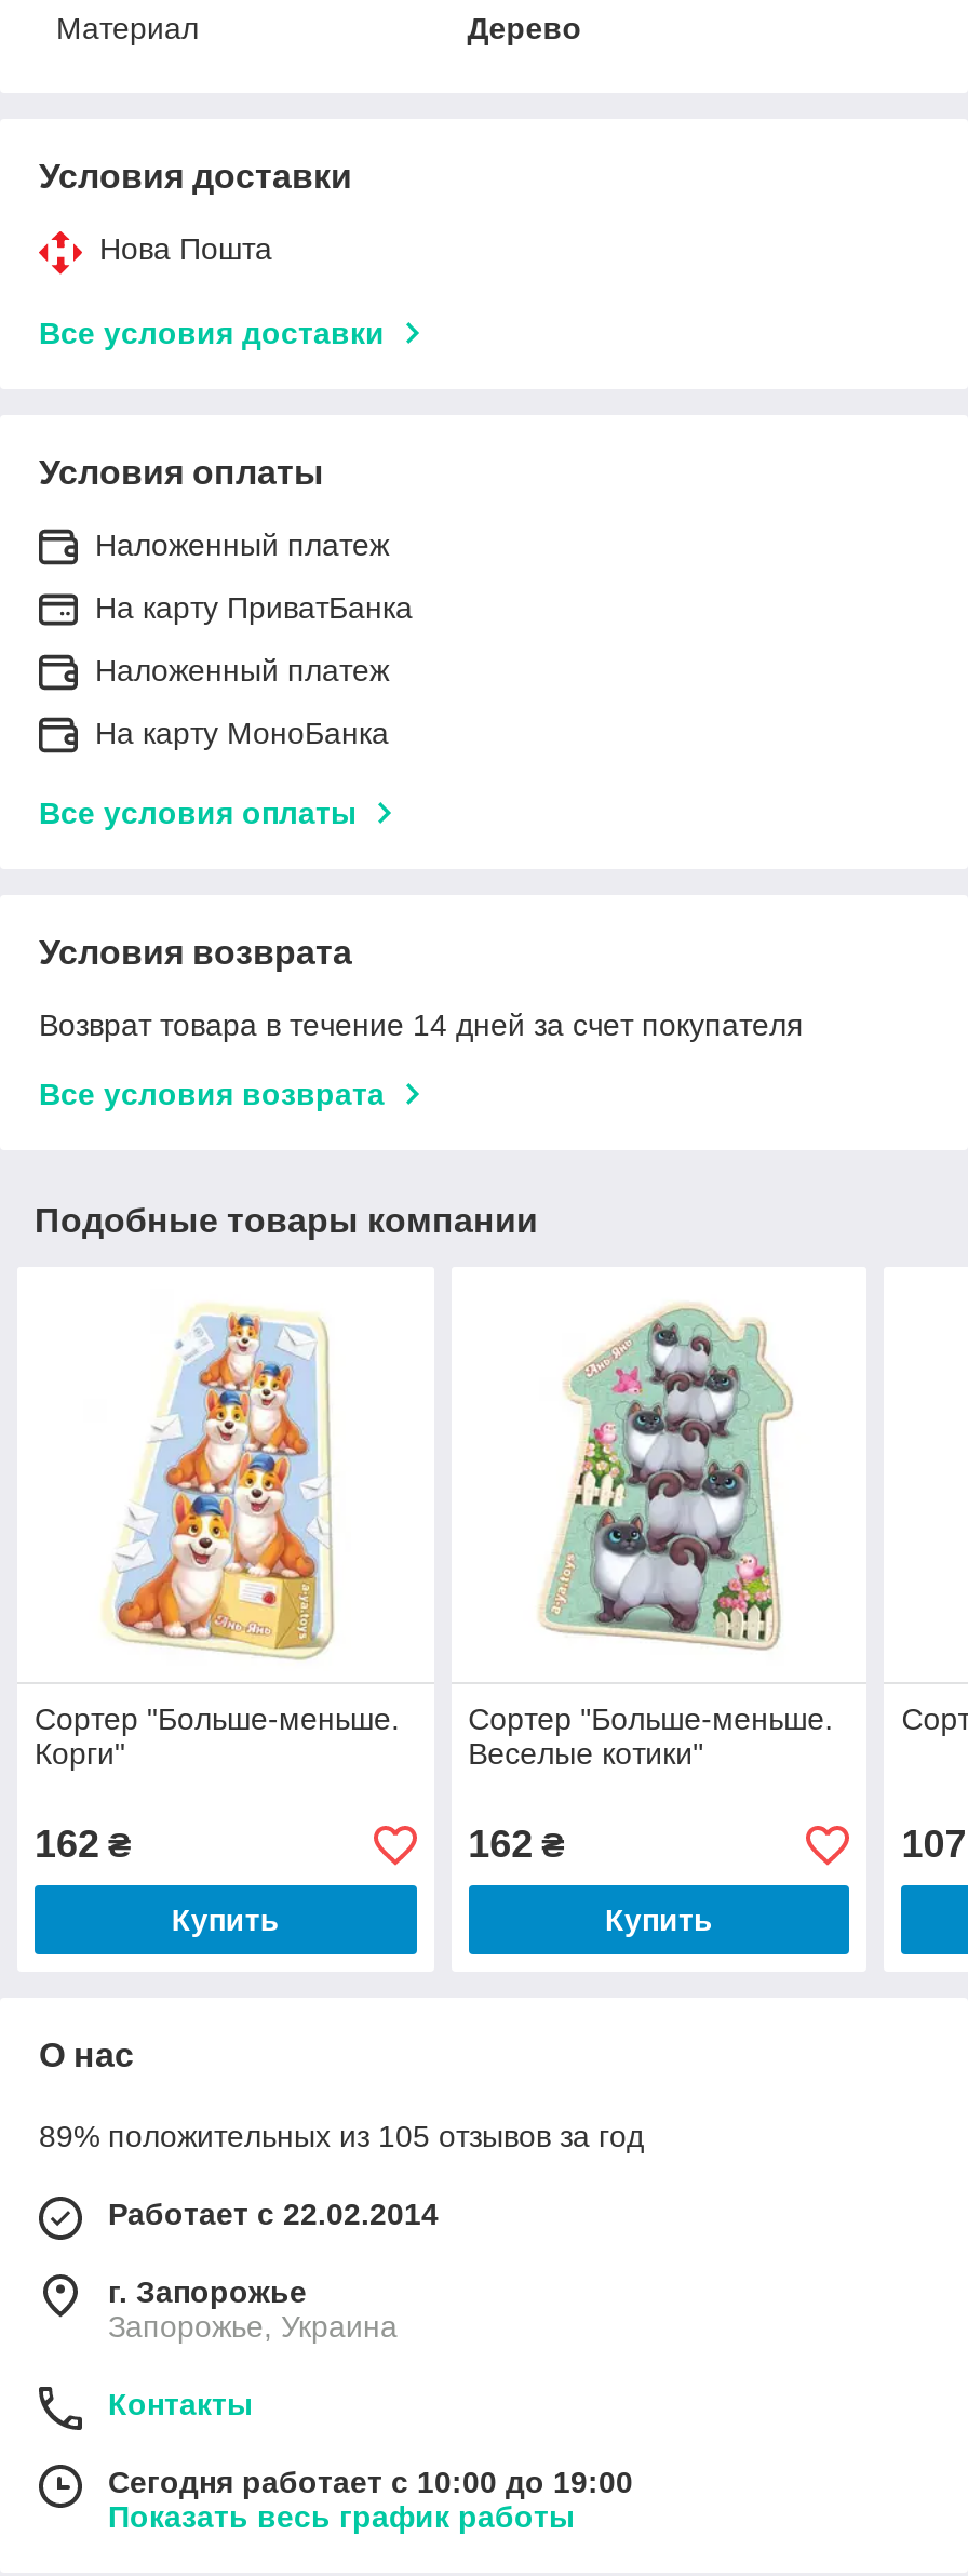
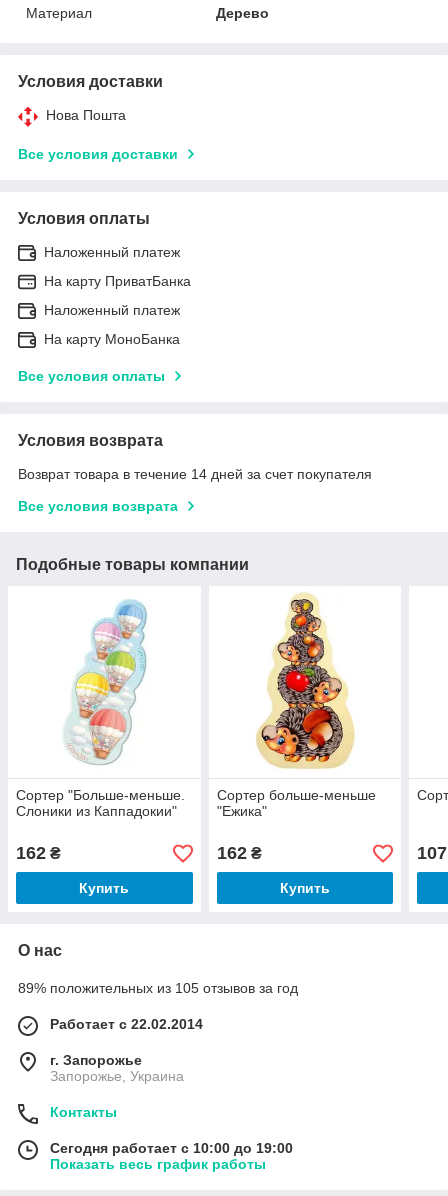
- [image]
- Сортер "Больше-меньше.
- Веселые котики"
+ [image]
+ Сортер больше-меньше
+ "Ежика"

- [image]
- Корги"
+ [image]
+ Слоники из Каппадокии"
